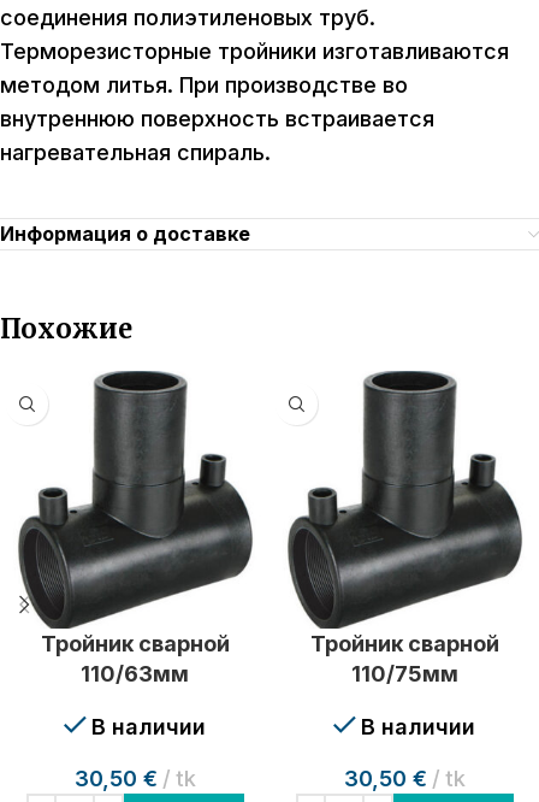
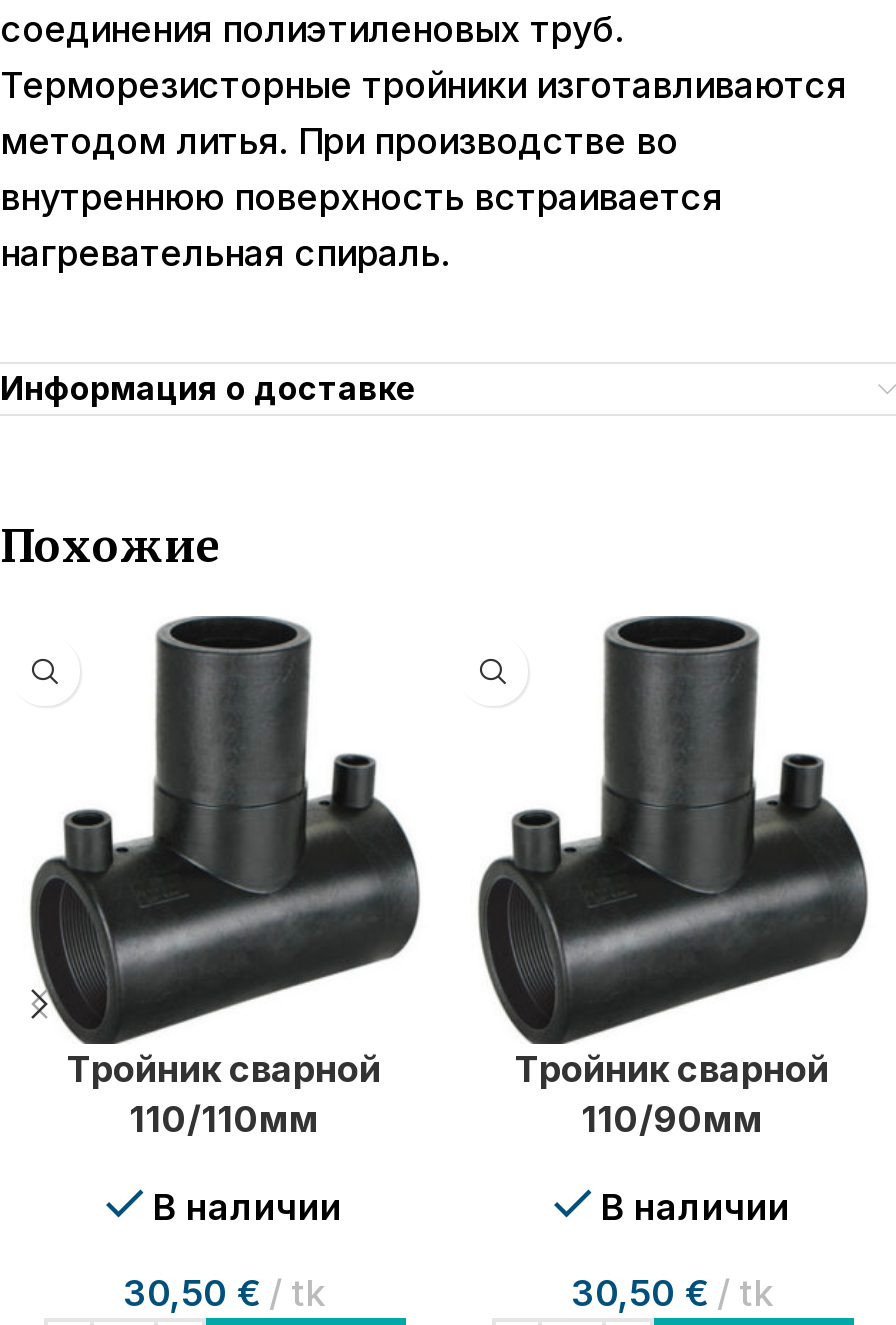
- 110/63мм
+ 110/110мм

- 110/75мм
+ 110/90мм
